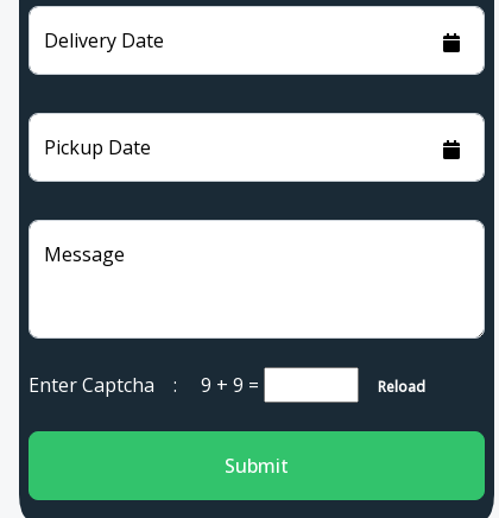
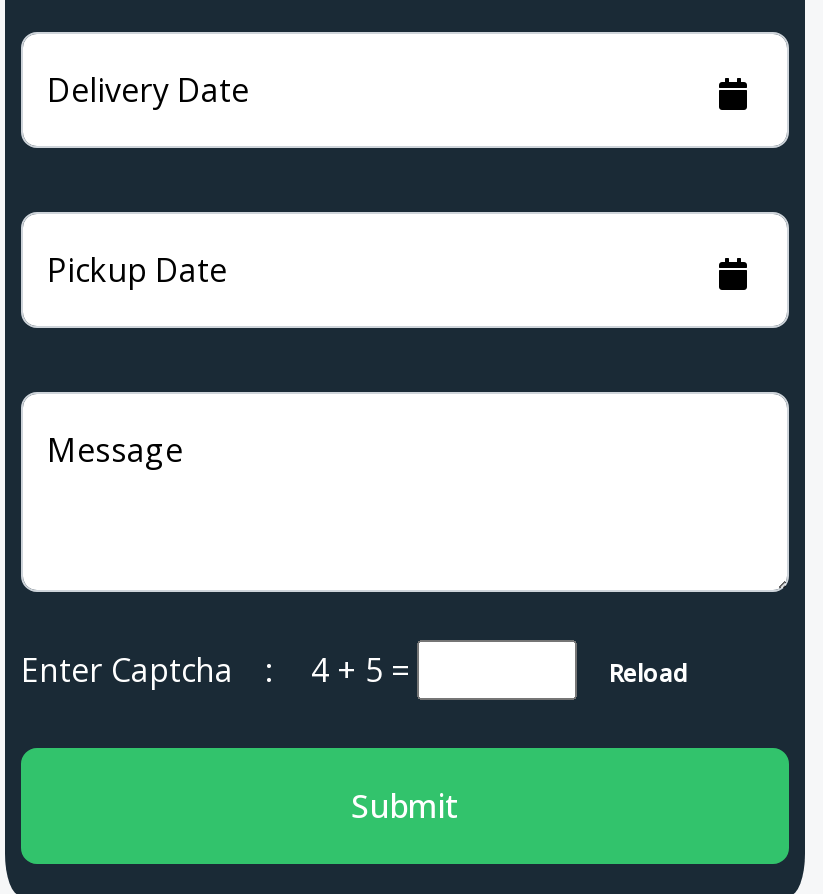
- Enter Captcha : 9 + 9 =
+ Enter Captcha : 4 + 5 =
